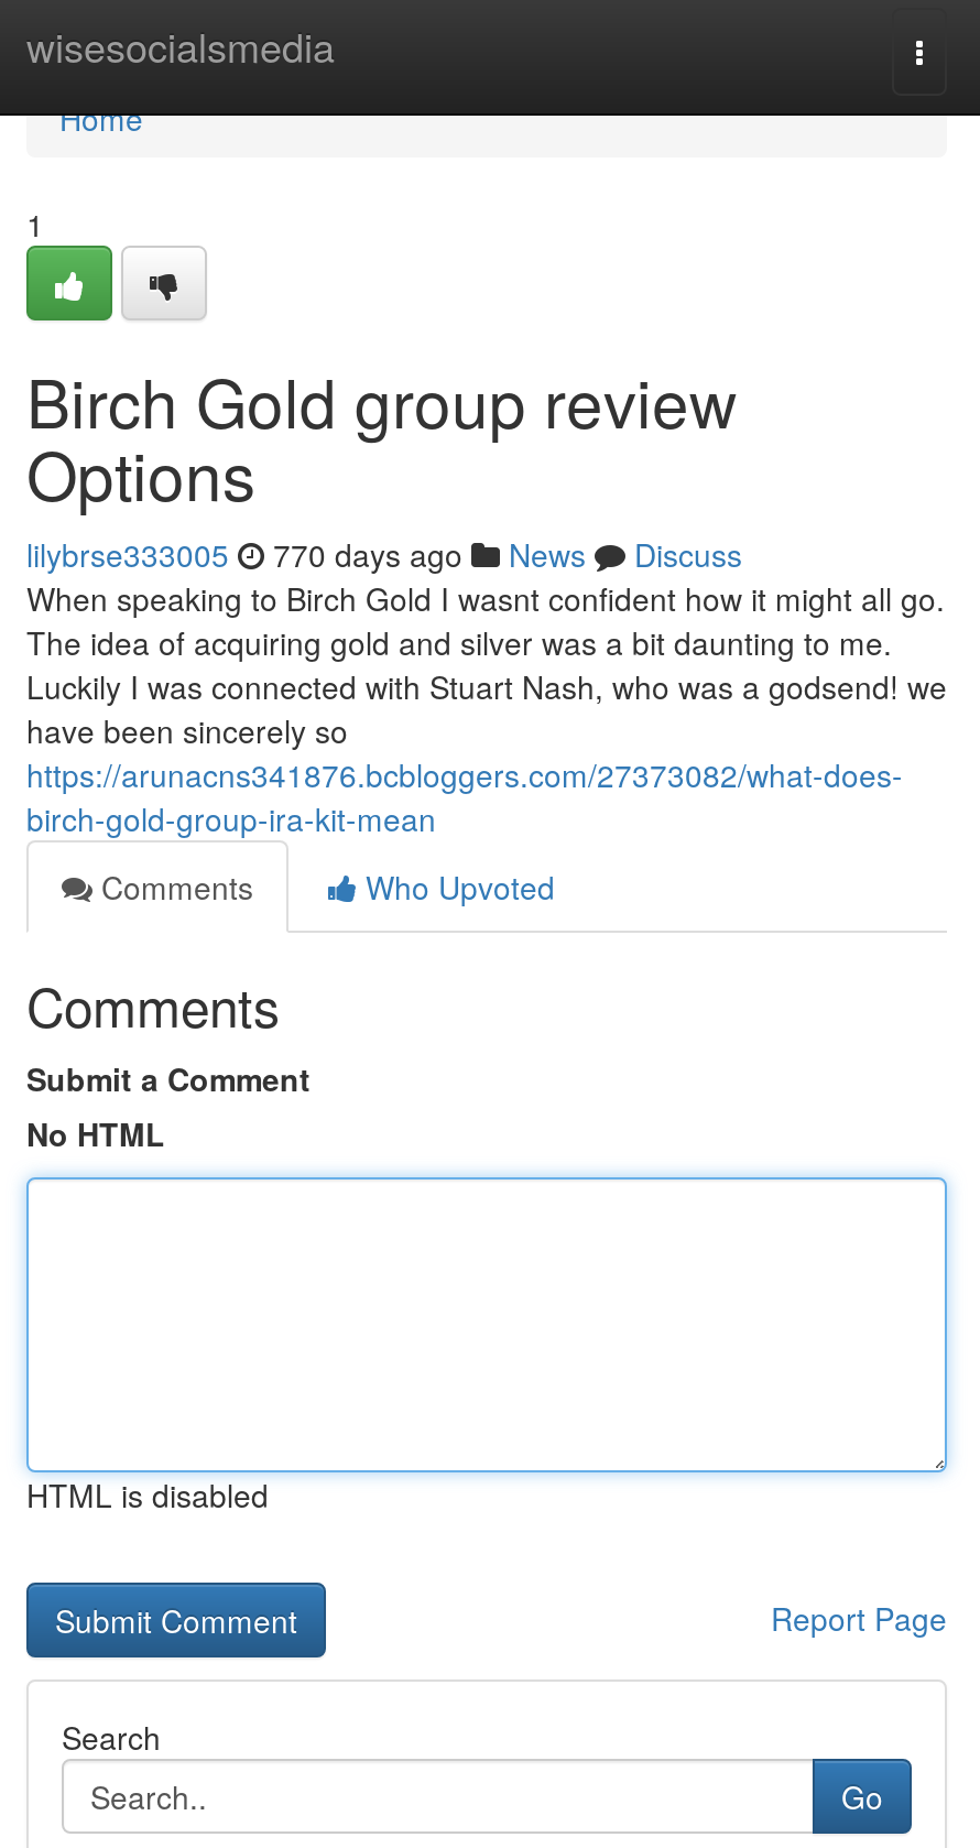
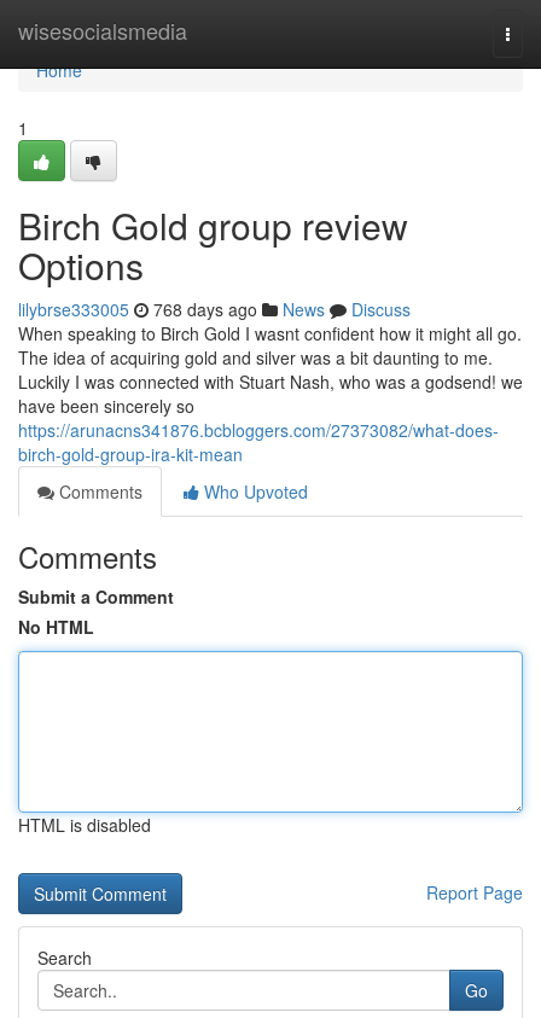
- lilybrse333005 770 days ago News Discuss
+ lilybrse333005 768 days ago News Discuss
